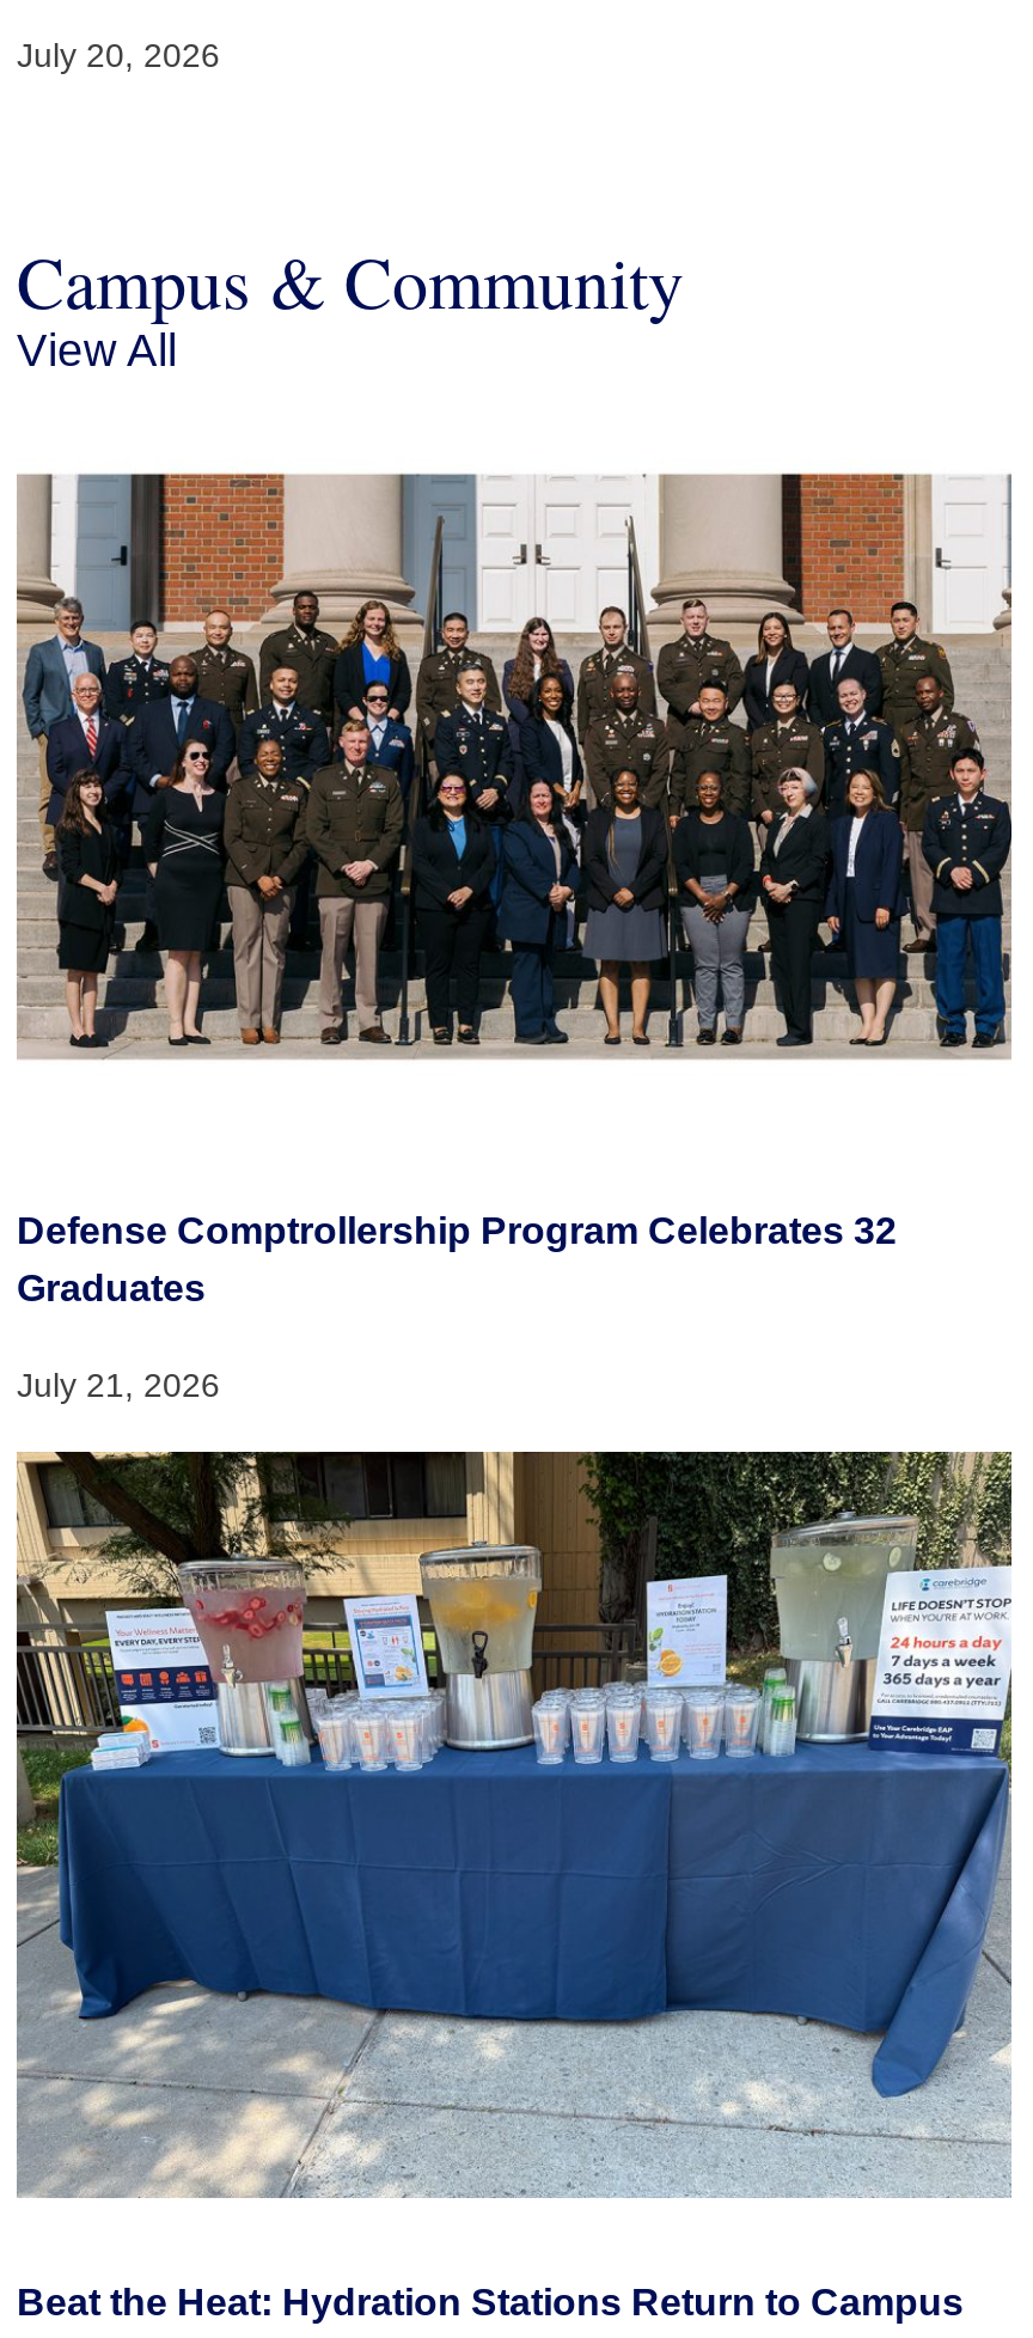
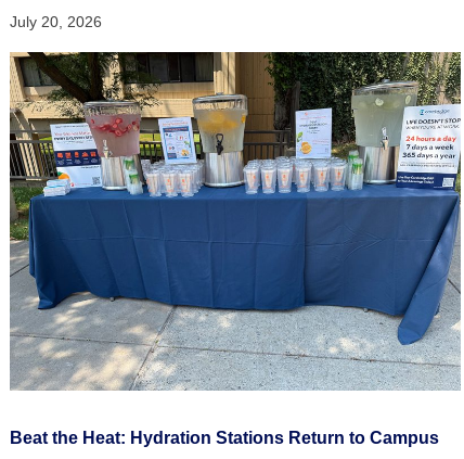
- Campus & Community
- View All

- [image]

- Defense Comptrollership Program Celebrates 32
- Graduates
- July 21, 2026
